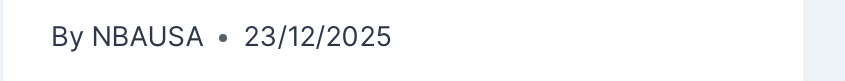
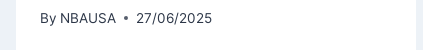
- By NBAUSA 23/12/2025
+ By NBAUSA 27/06/2025
